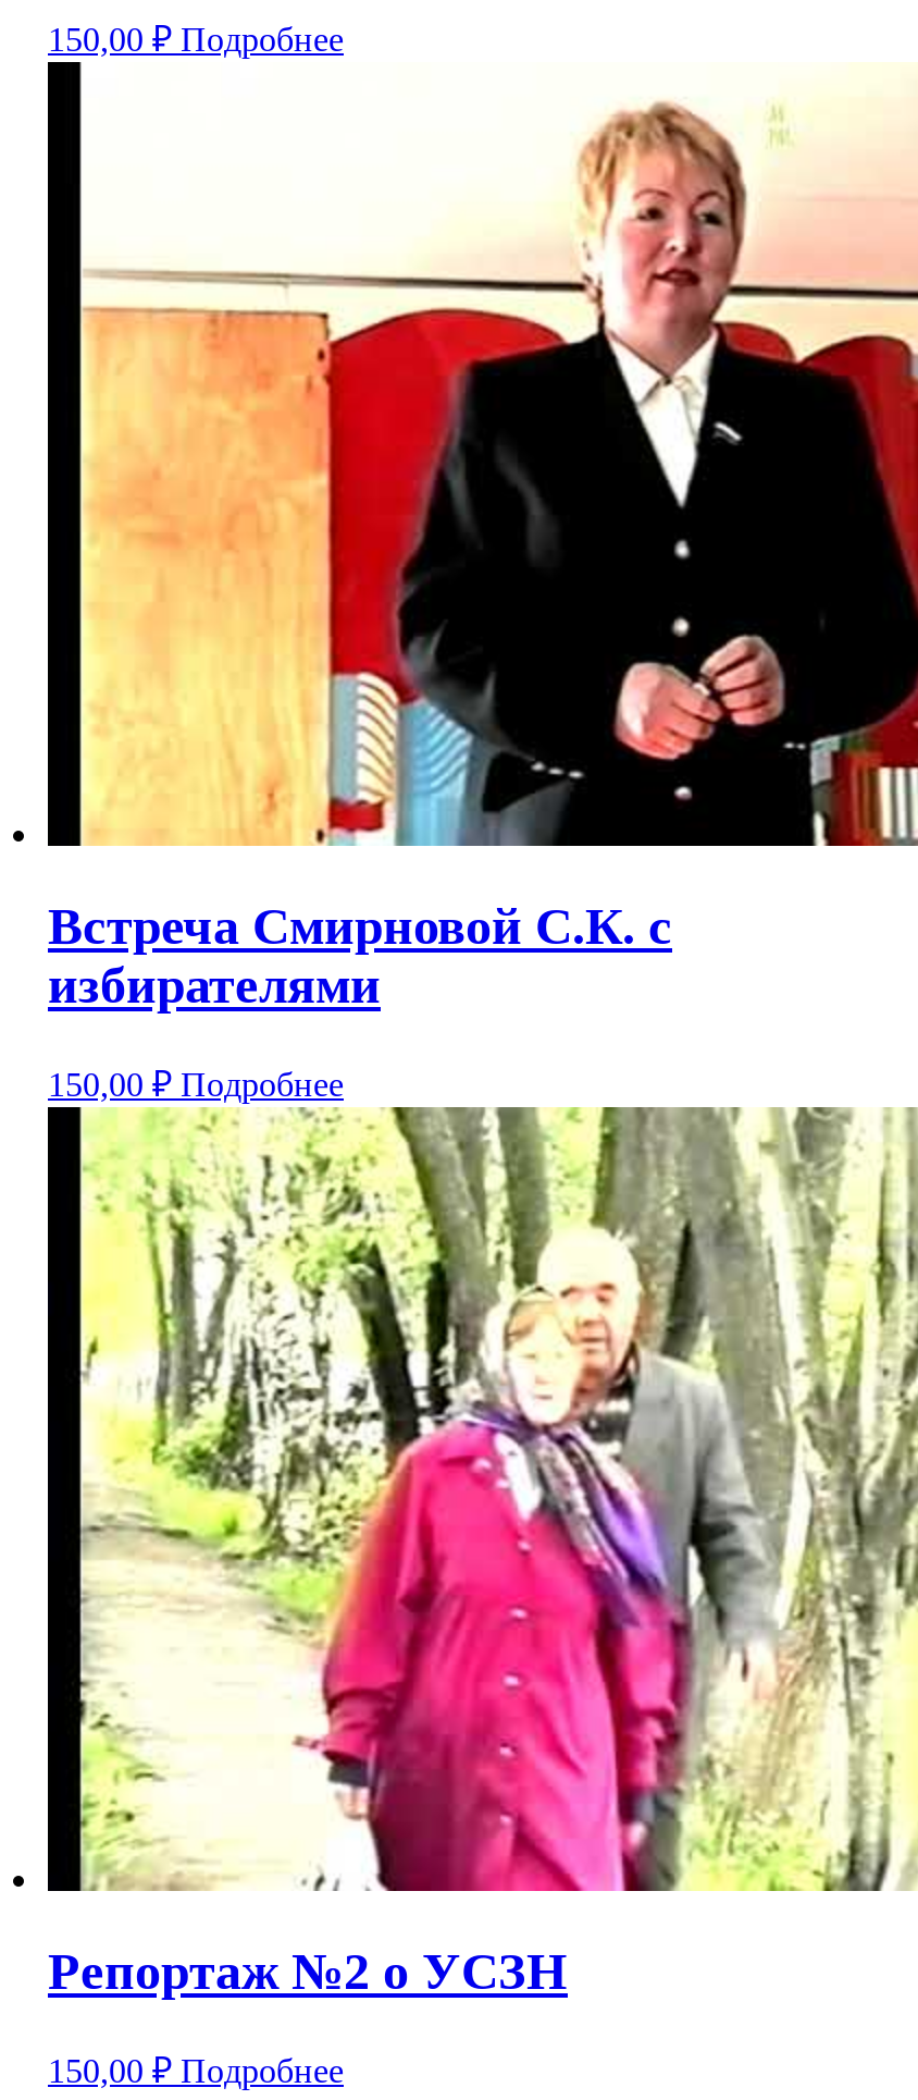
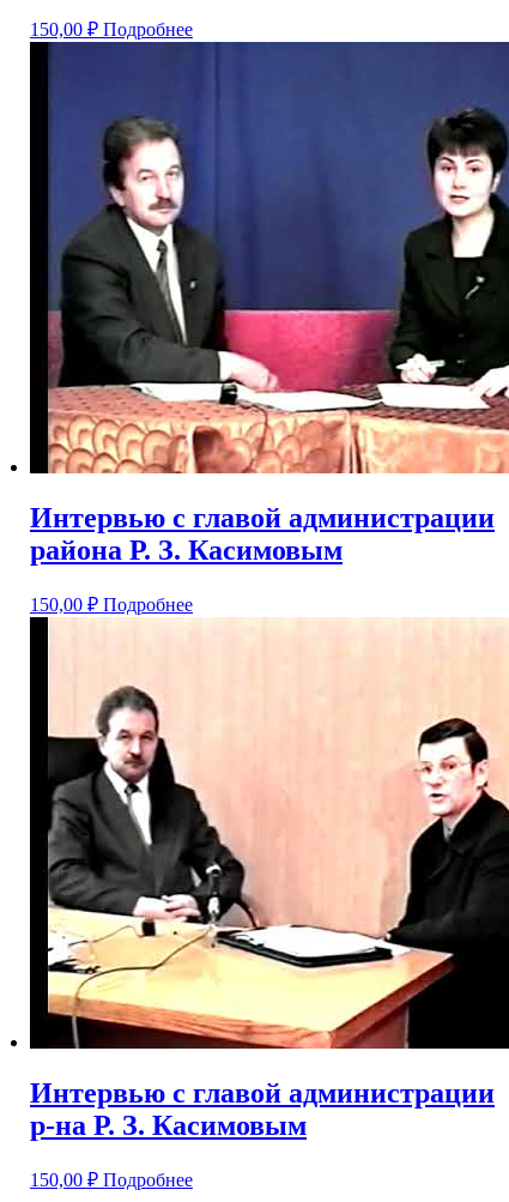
- [image]
- Встреча Смирновой С.К. с
- избирателями
+ [image]
+ Интервью с главой администрации
+ района Р. З. Касимовым

- [image]
- Репортаж №2 о УСЗН
+ [image]
+ Интервью с главой администрации
+ р-на Р. З. Касимовым
